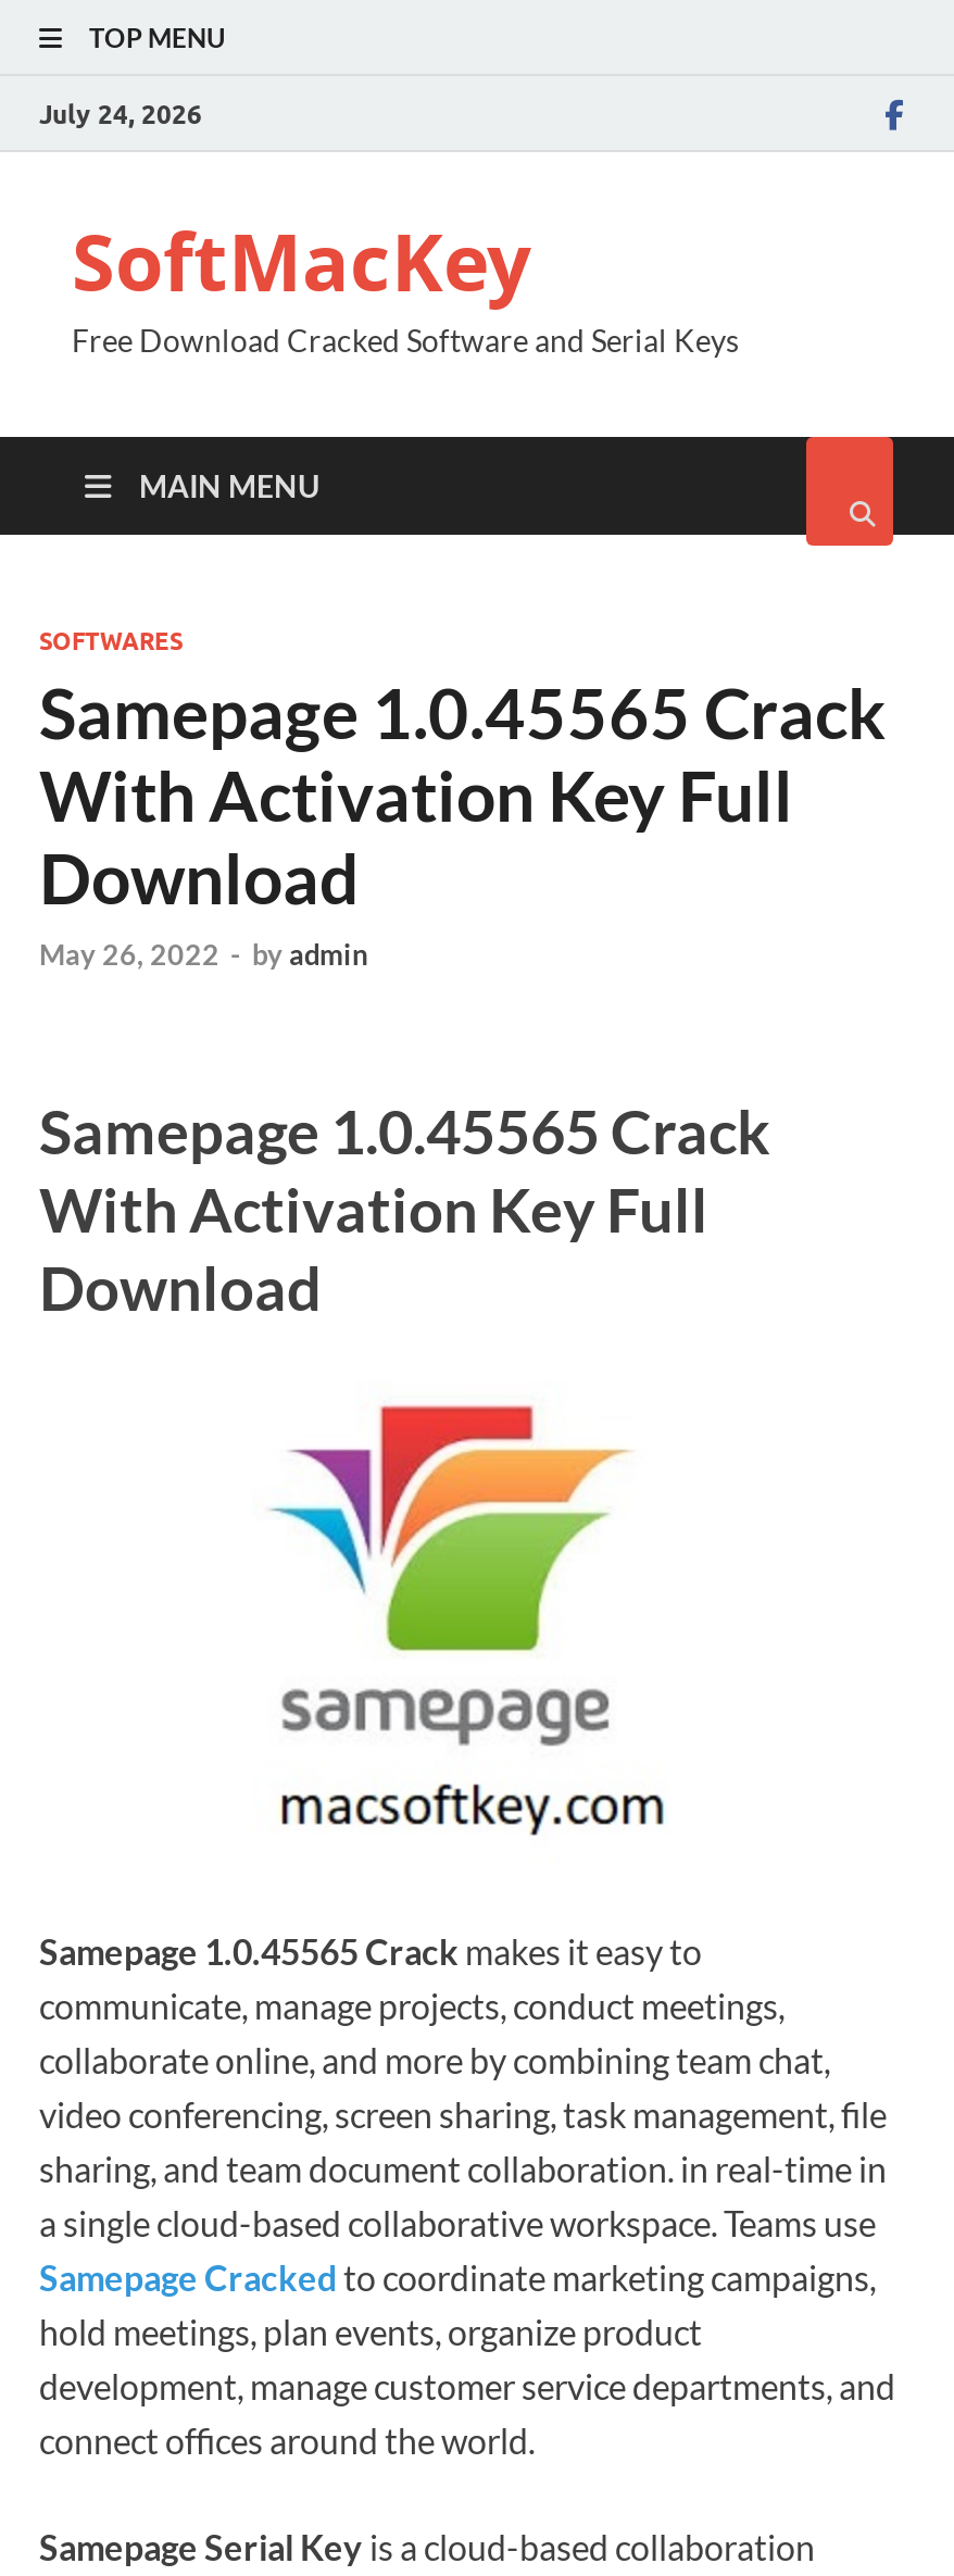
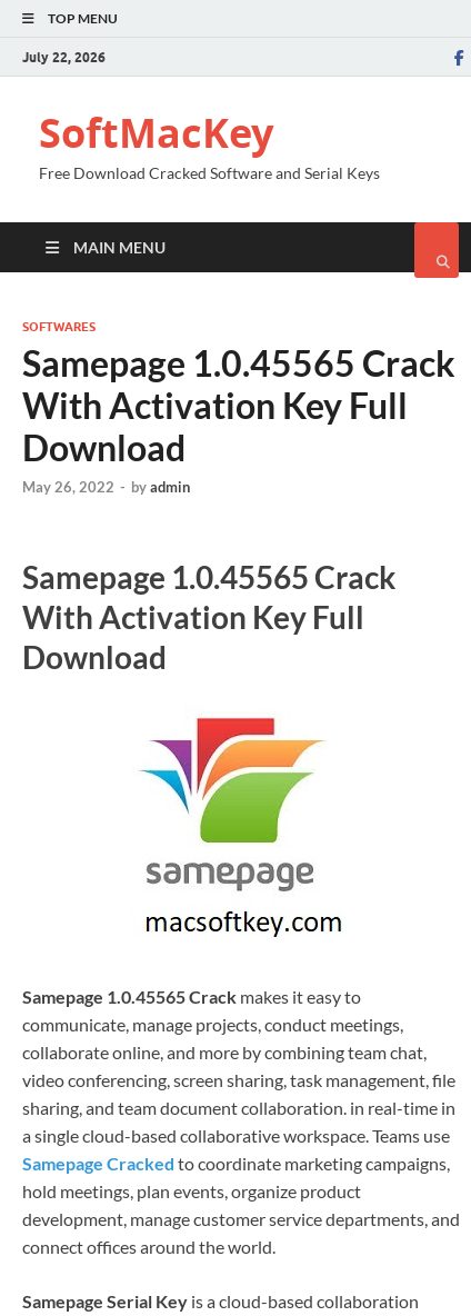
- July 24, 2026
+ July 22, 2026
